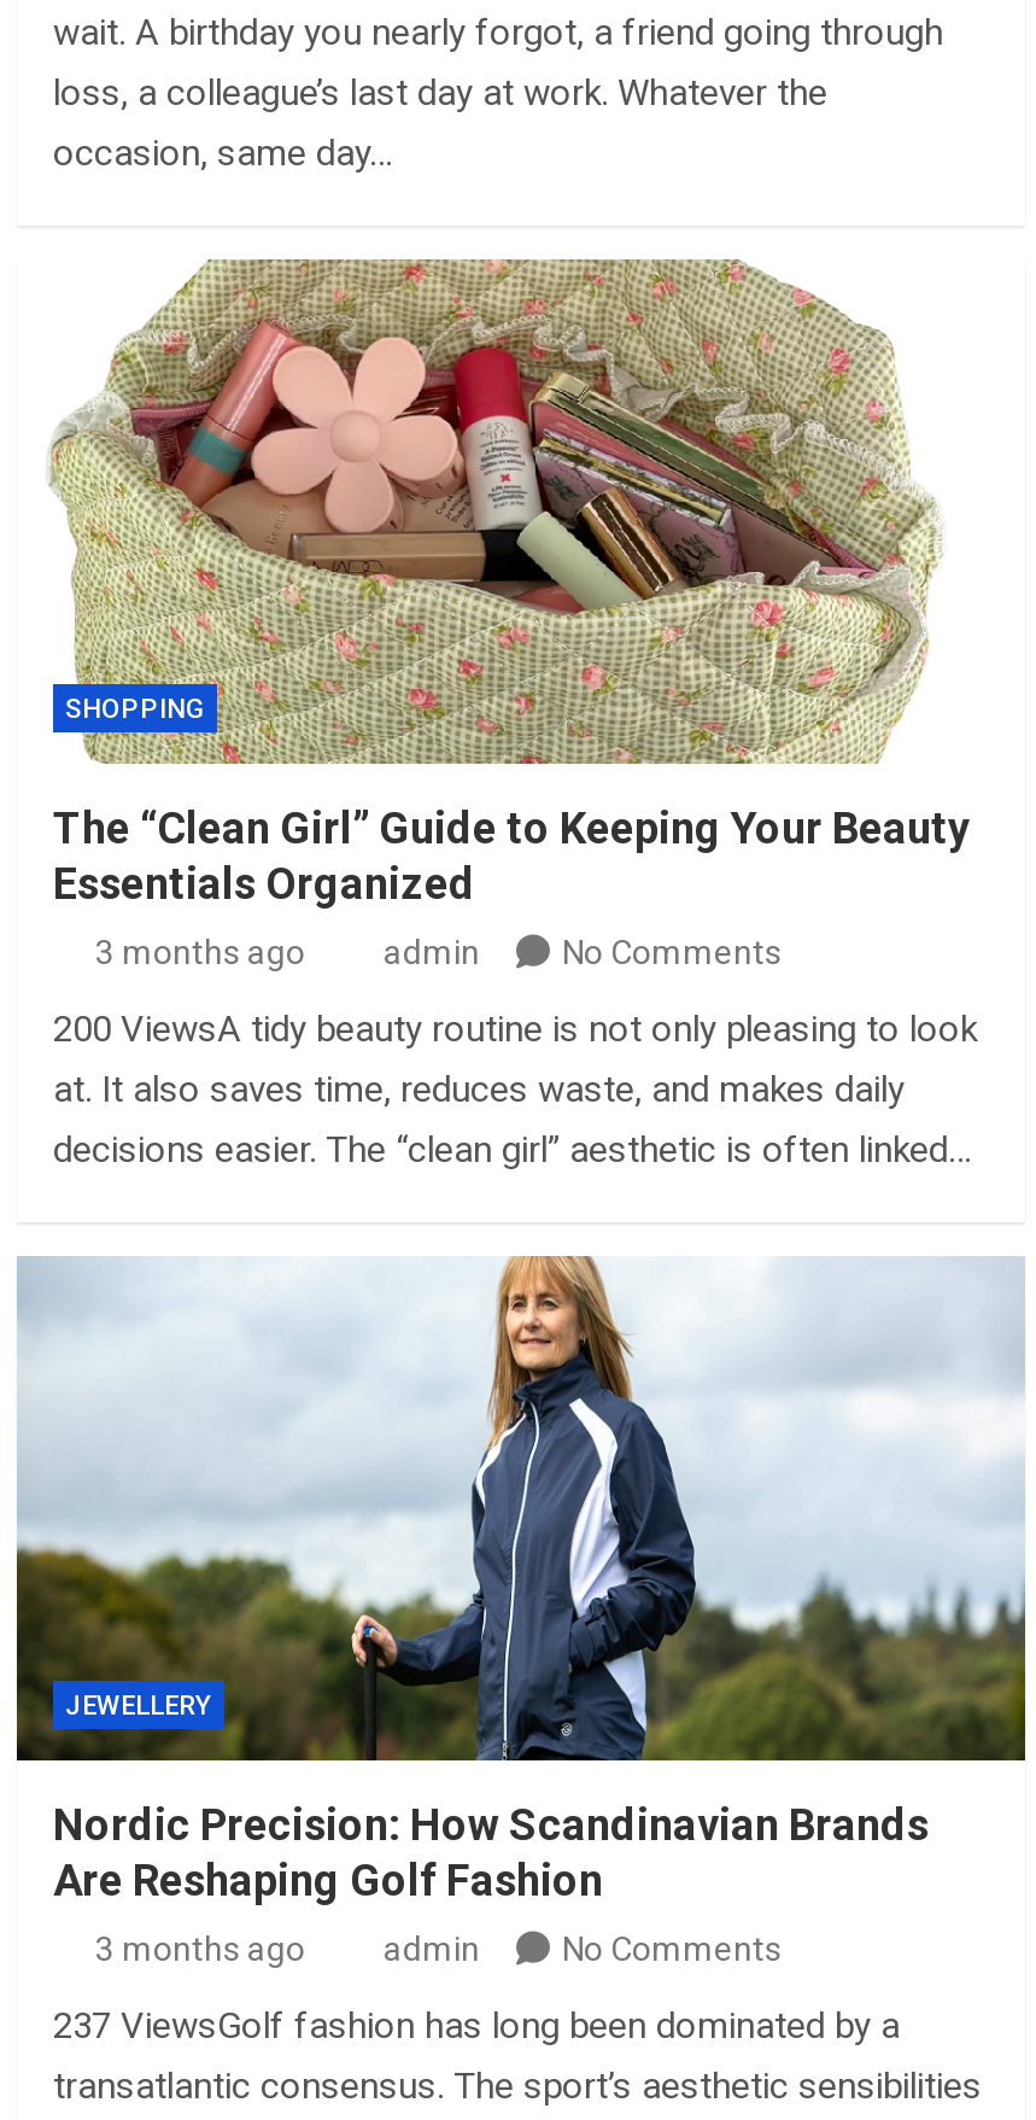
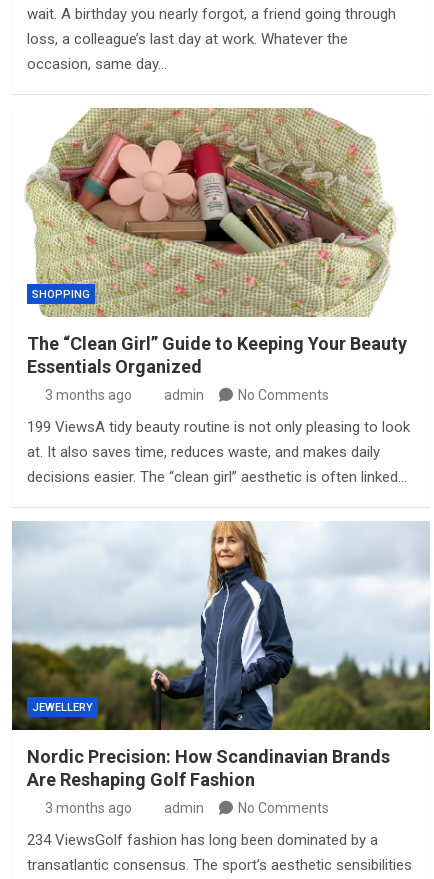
- 200 ViewsA tidy beauty routine is not only pleasing to look
+ 199 ViewsA tidy beauty routine is not only pleasing to look

- 237 ViewsGolf fashion has long been dominated by a
+ 234 ViewsGolf fashion has long been dominated by a
